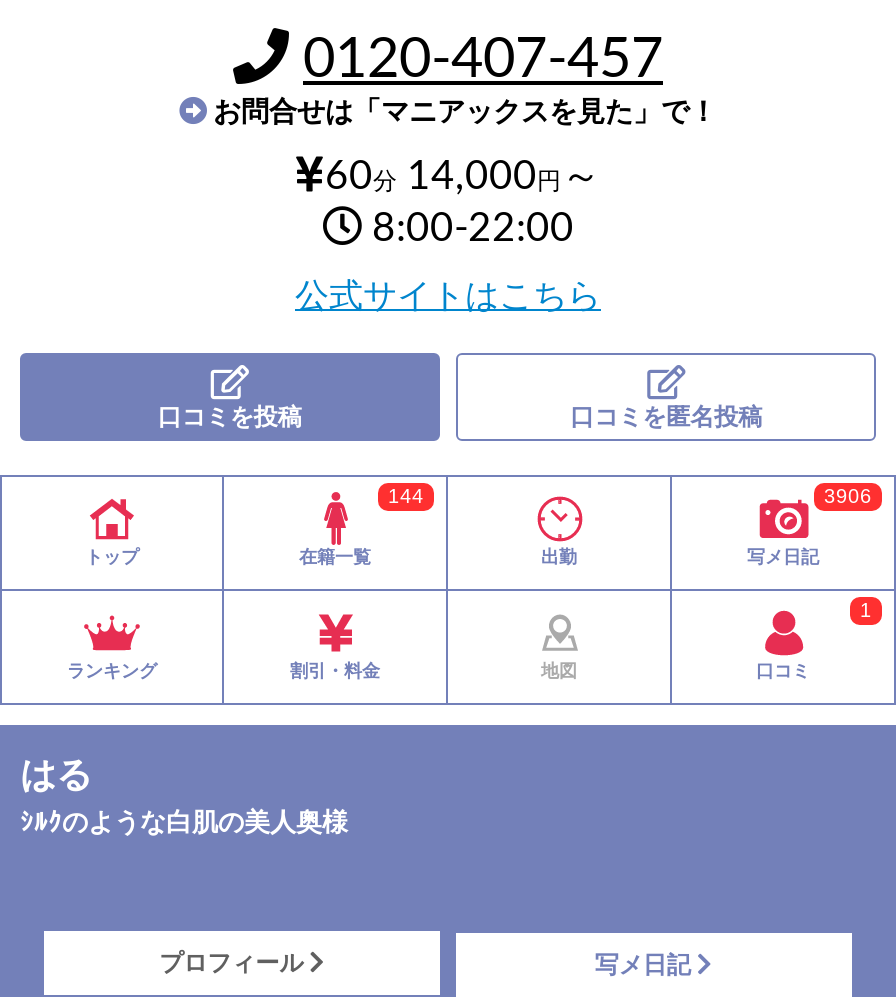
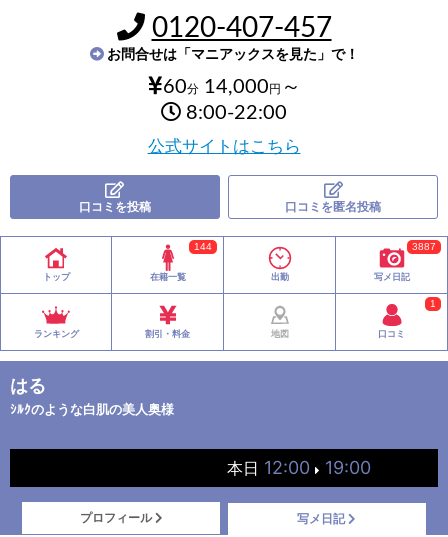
- 3906
+ 3887

+ 本日 12:00
+ 19:00
